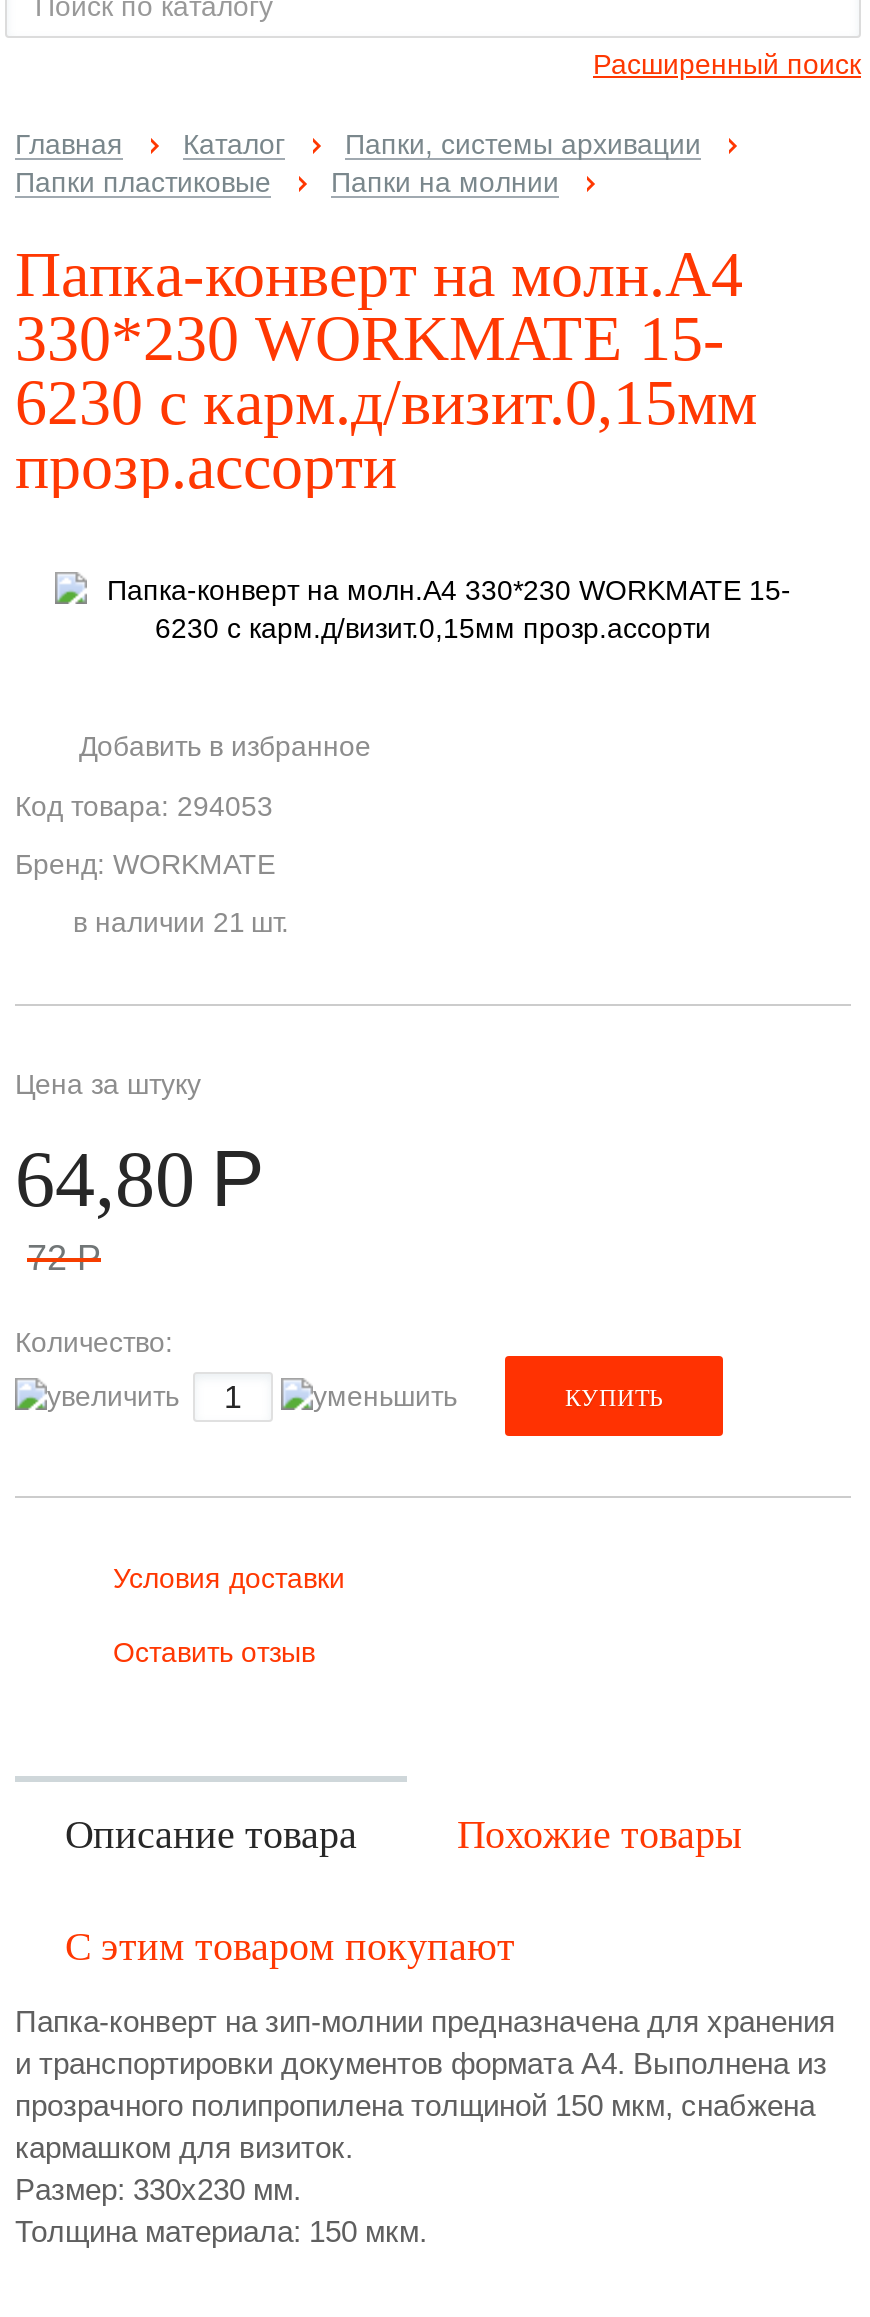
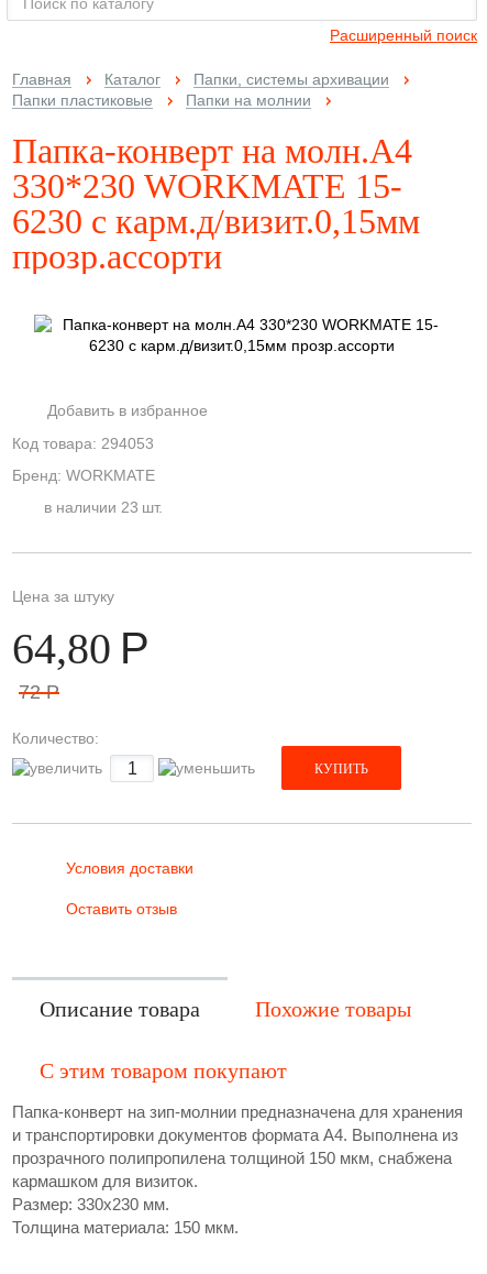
- в наличии 21 шт.
+ в наличии 23 шт.
